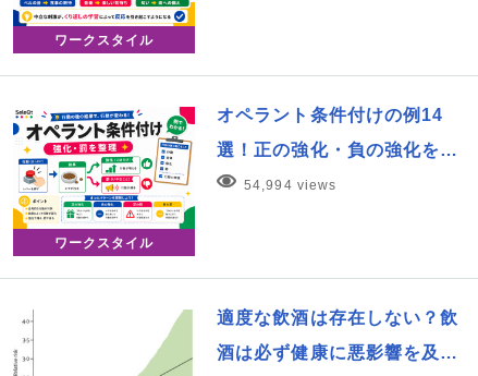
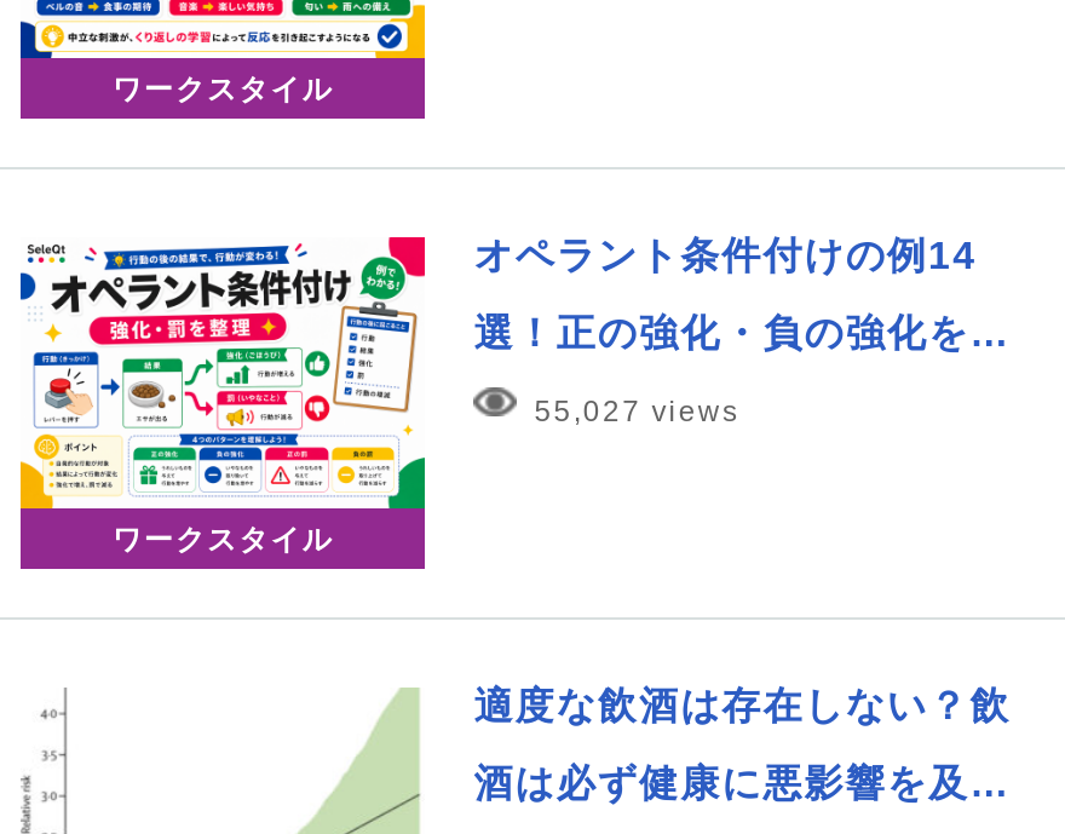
- 54,994 views
+ 55,027 views
